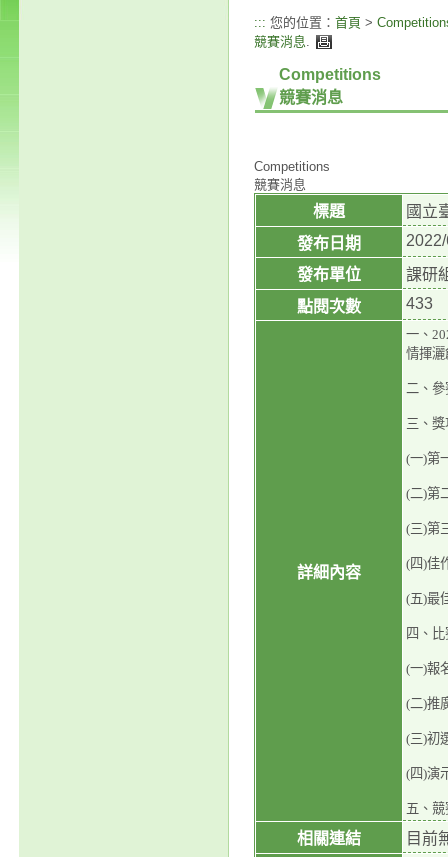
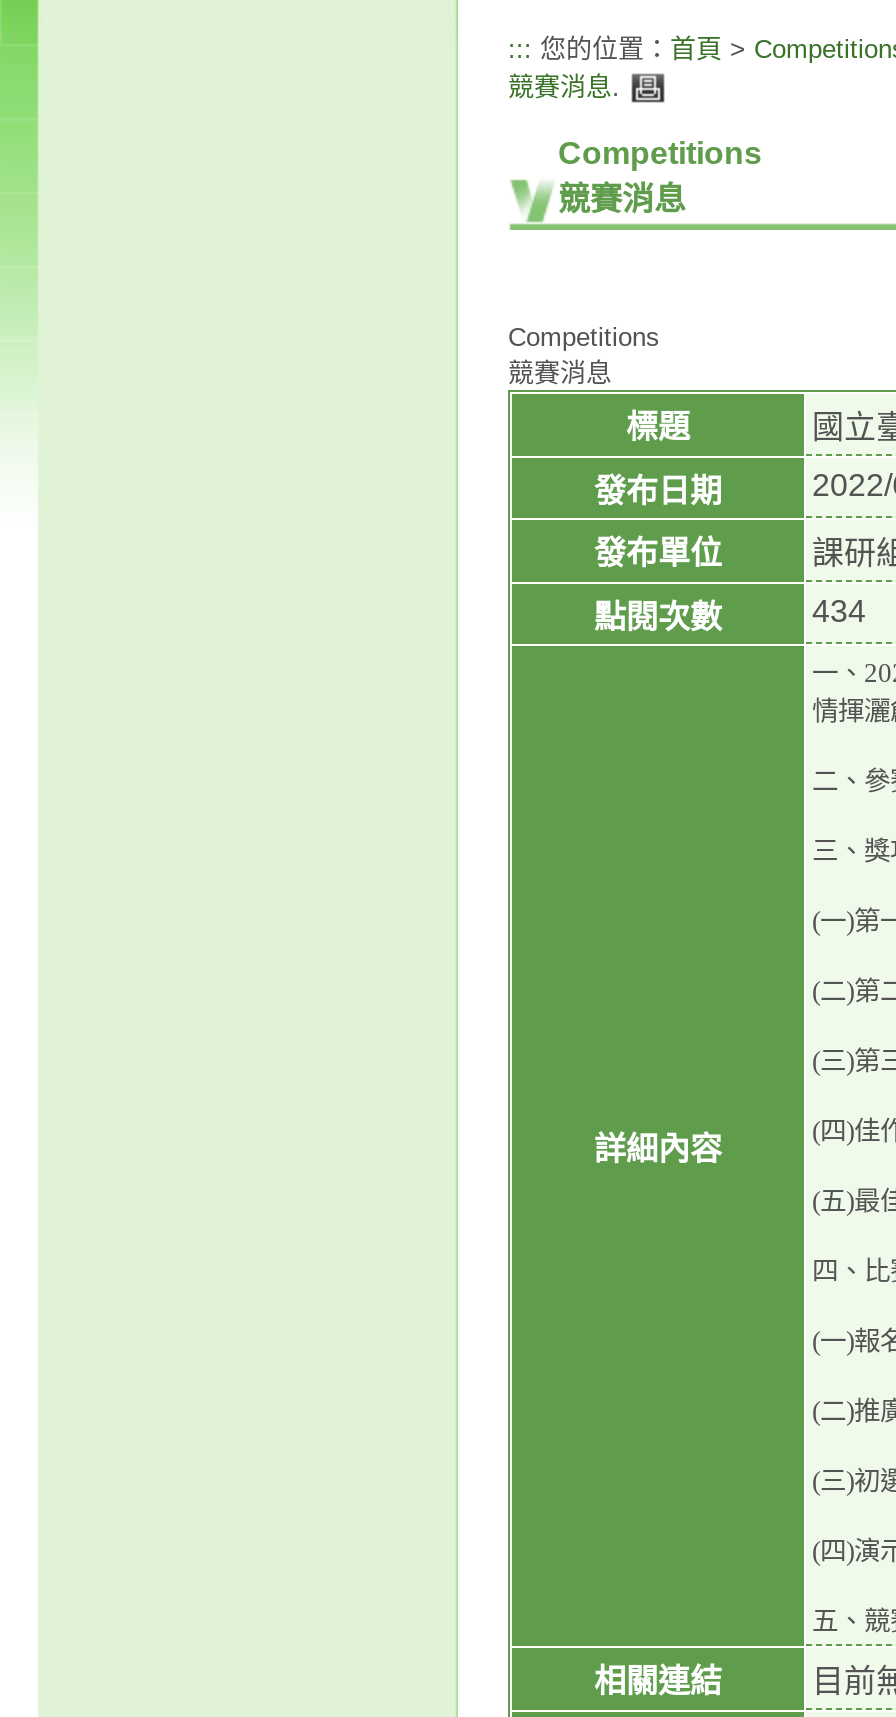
- 433
+ 434
